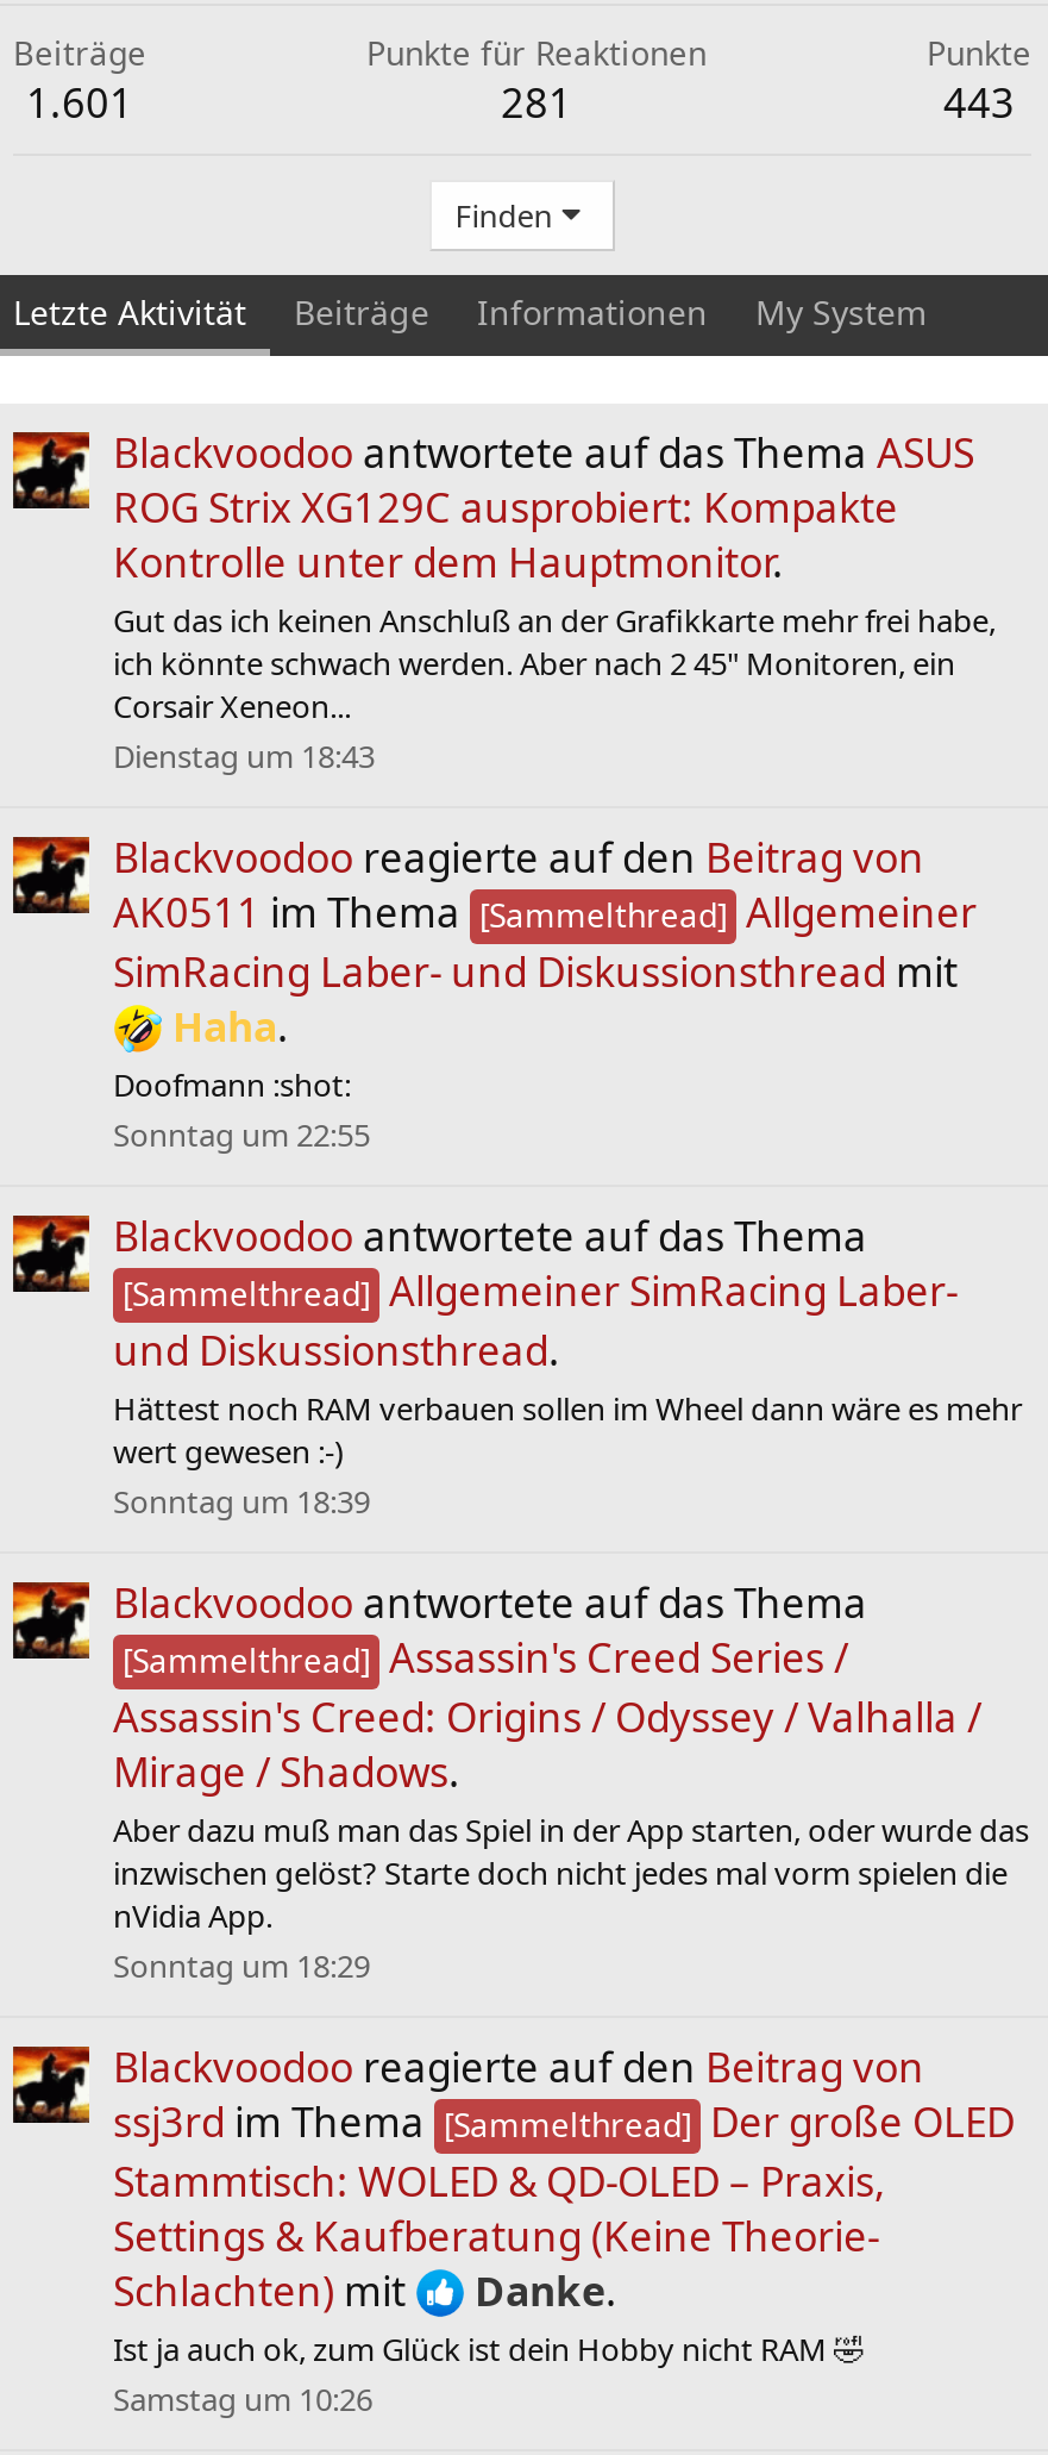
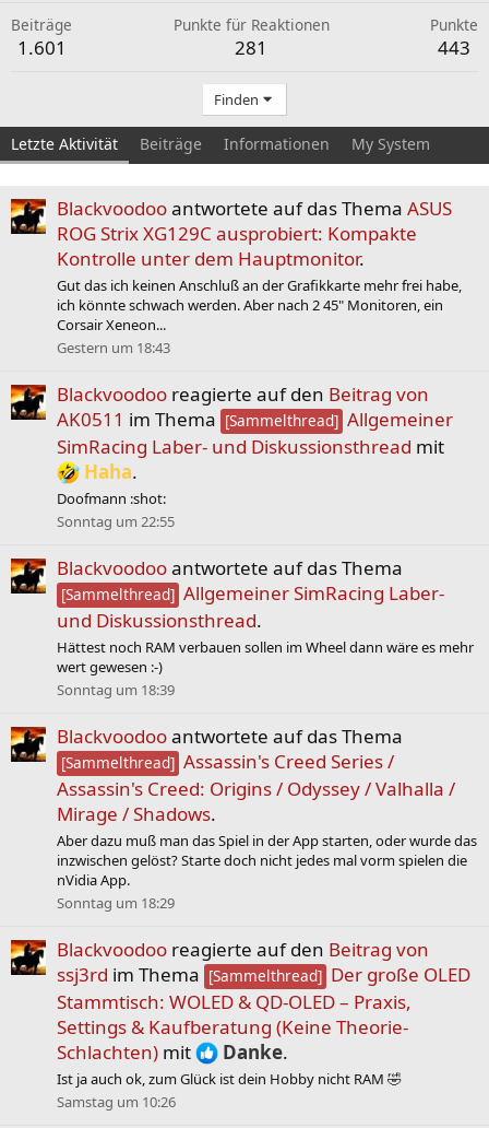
- Dienstag um 18:43
+ Gestern um 18:43
